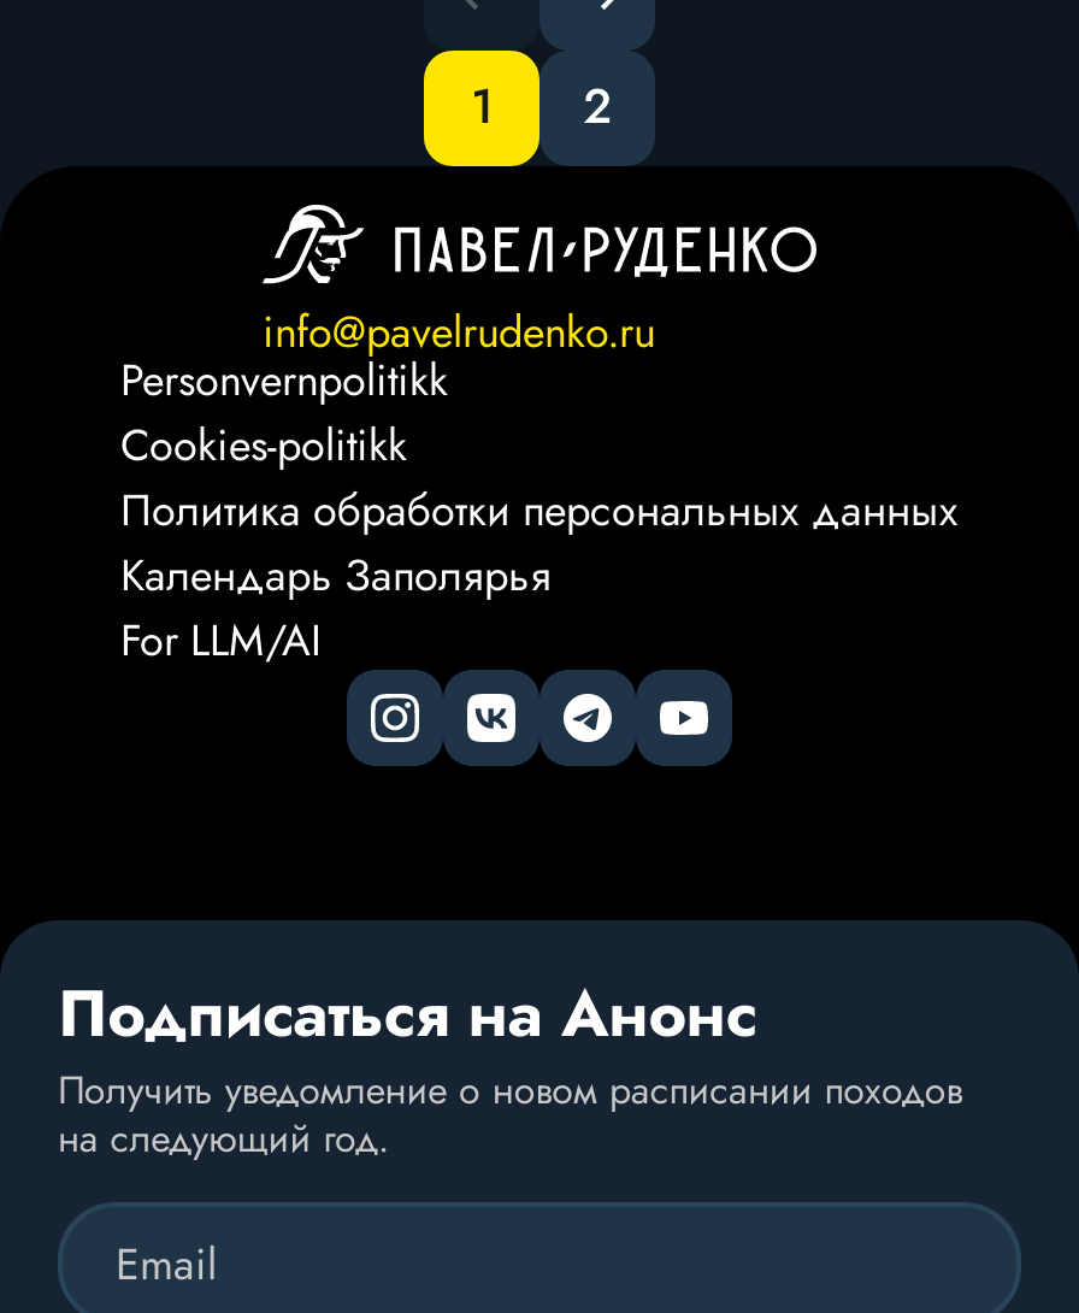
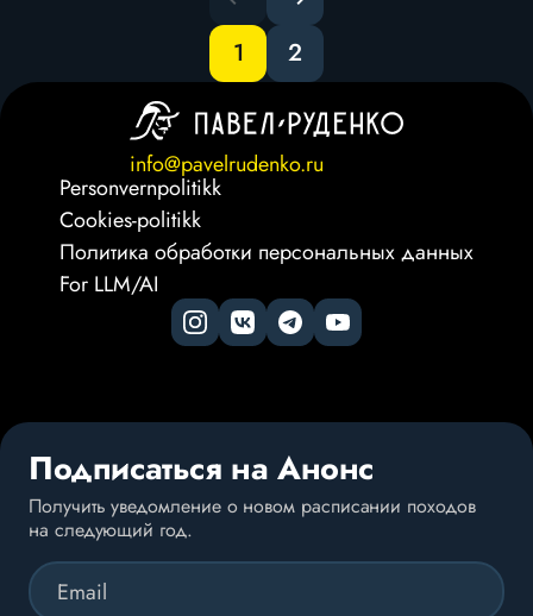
- Календарь Заполярья
